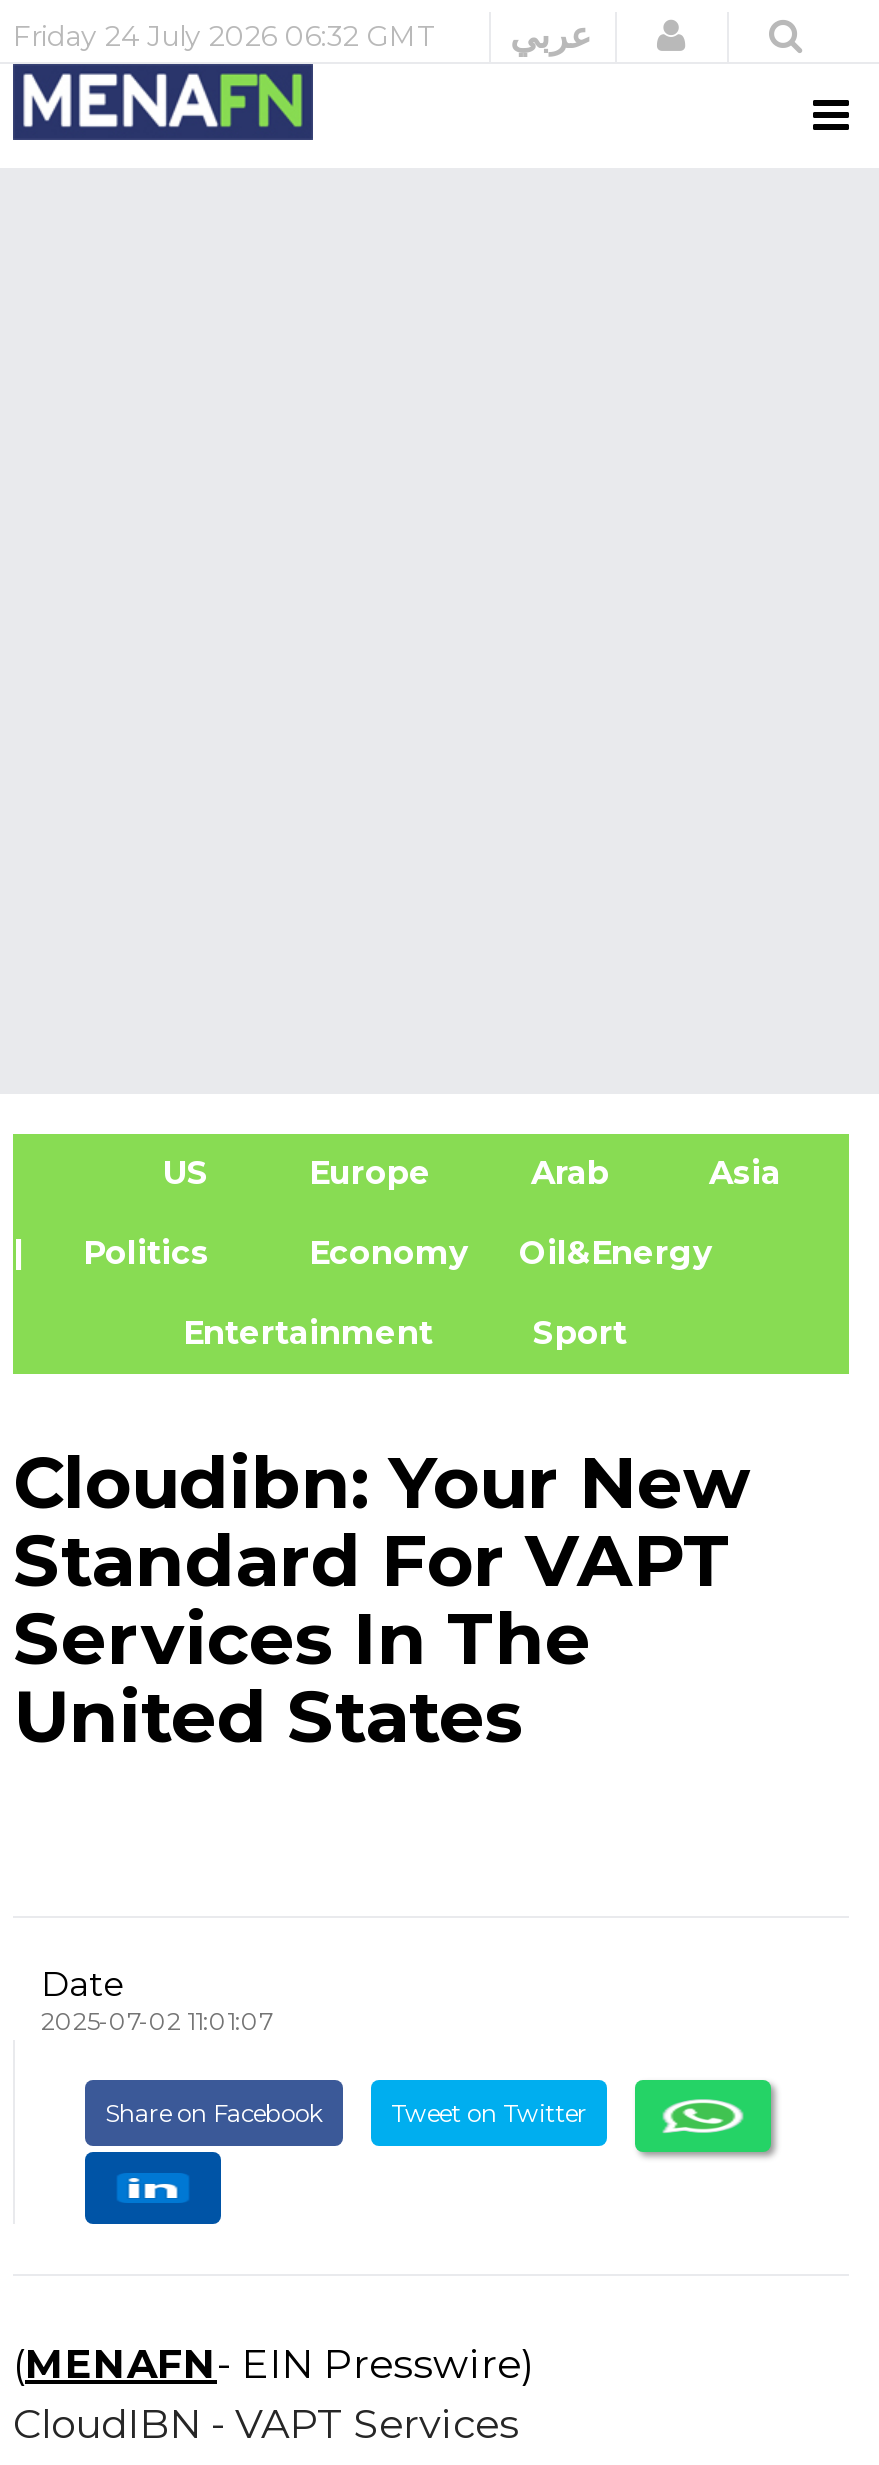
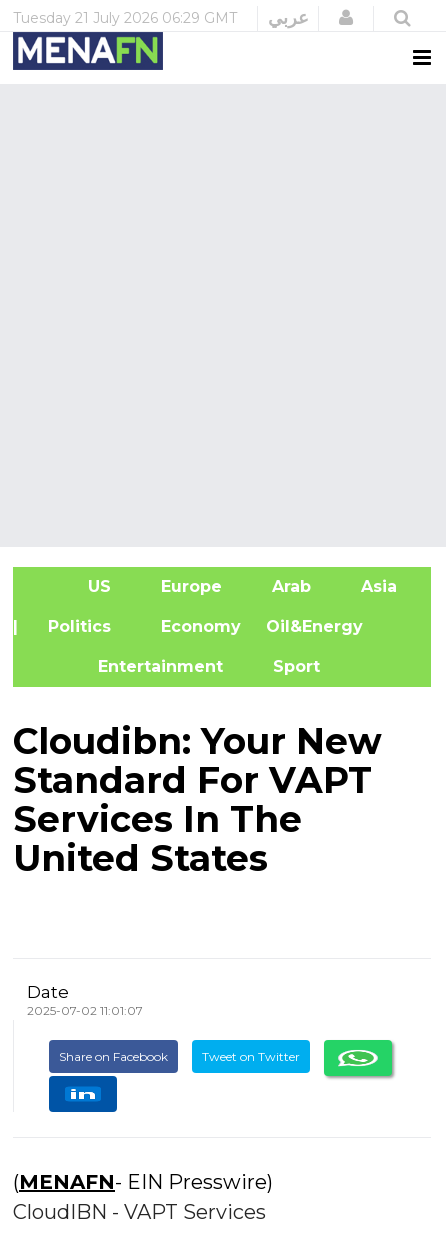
- Friday 24 July 2026 06:32 GMT
+ Tuesday 21 July 2026 06:29 GMT
